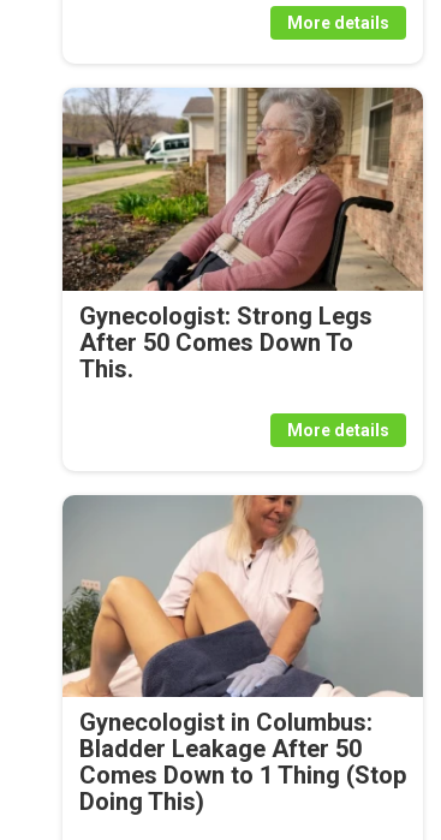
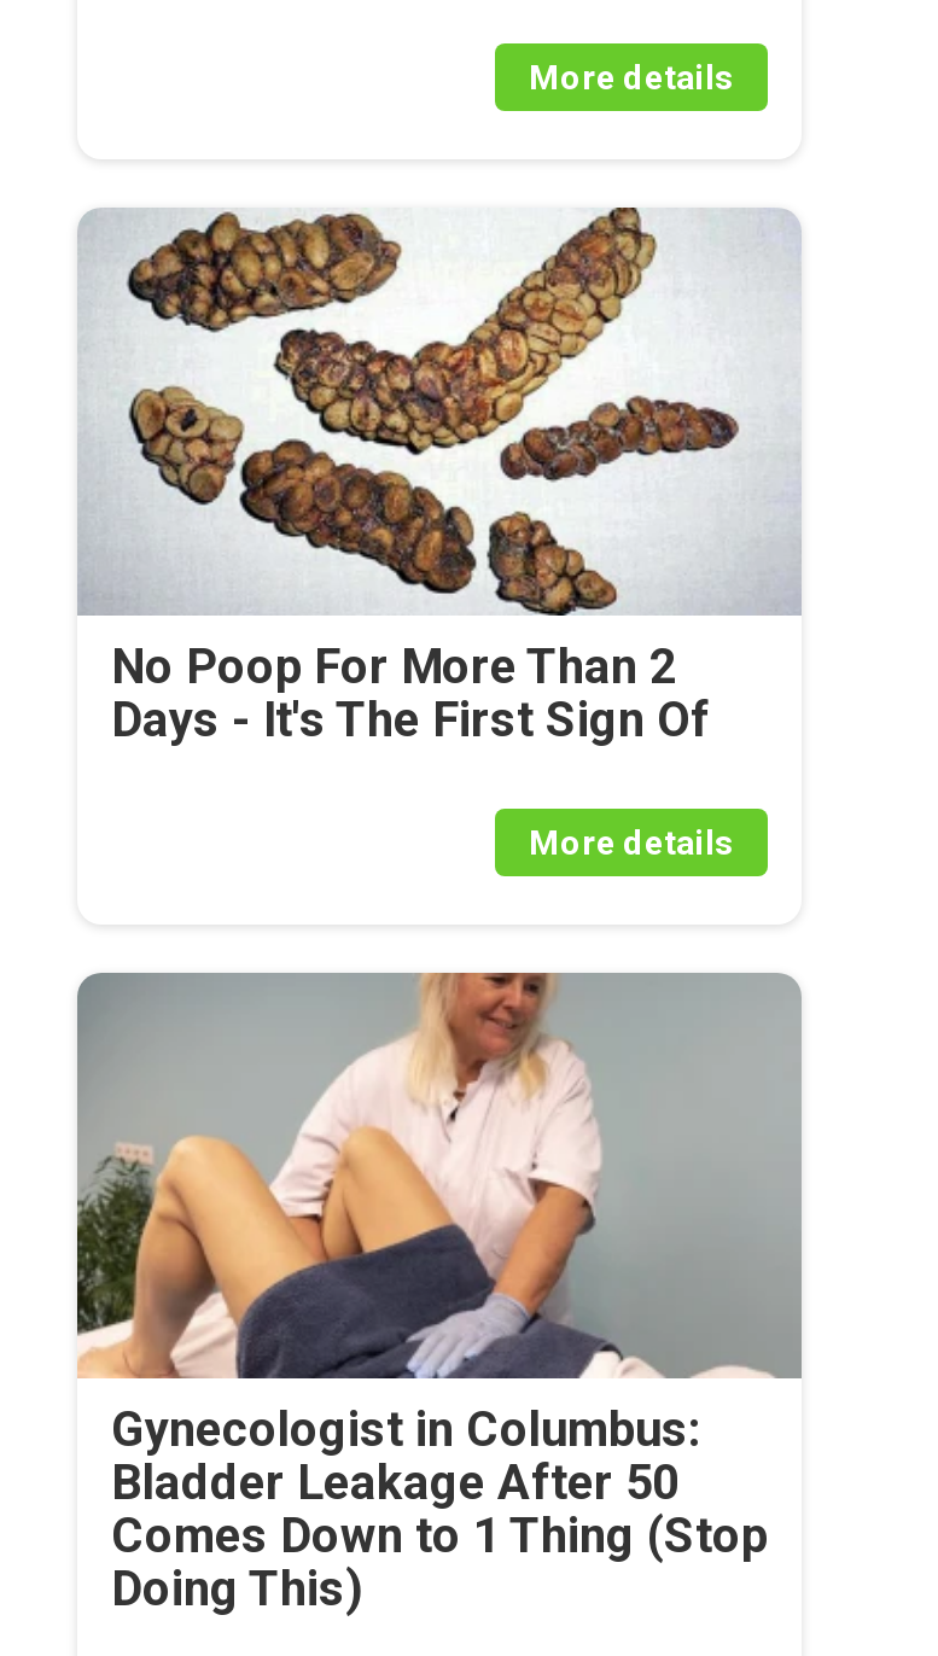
- [image]
- Gynecologist: Strong Legs
- After 50 Comes Down To
- This.
+ [image]
+ No Poop For More Than 2
+ Days - It's The First Sign Of
